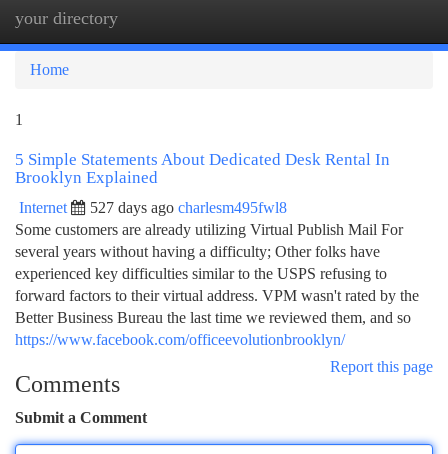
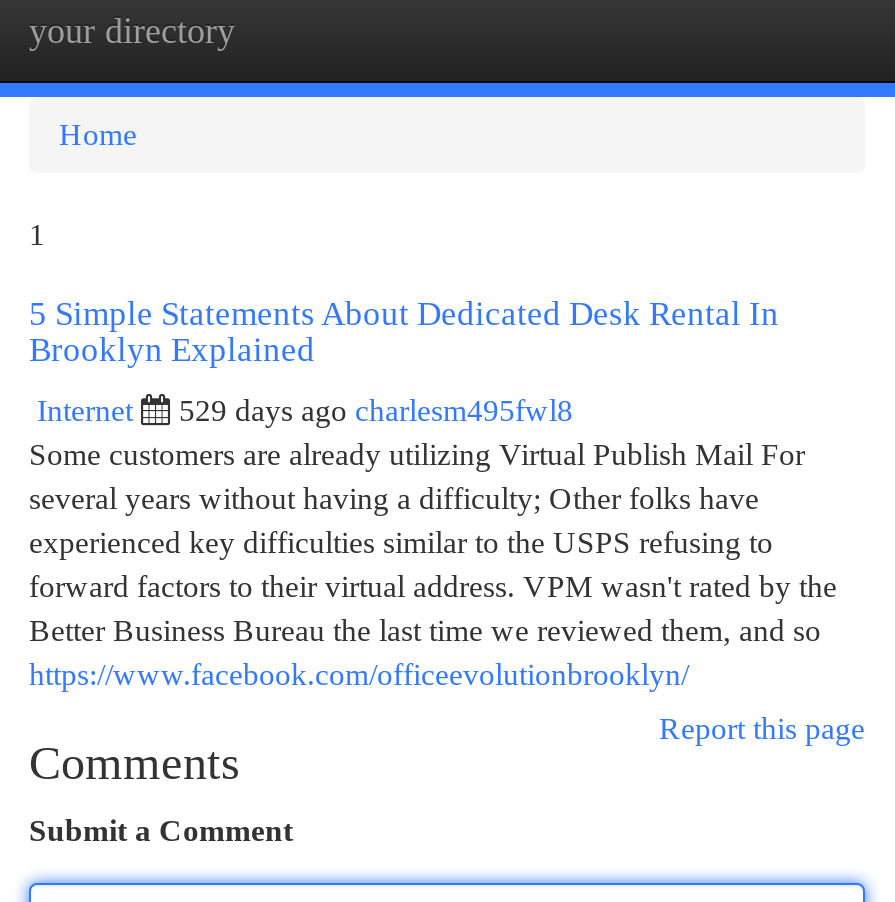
- 527 days ago charlesm495fwl8
+ 529 days ago charlesm495fwl8
